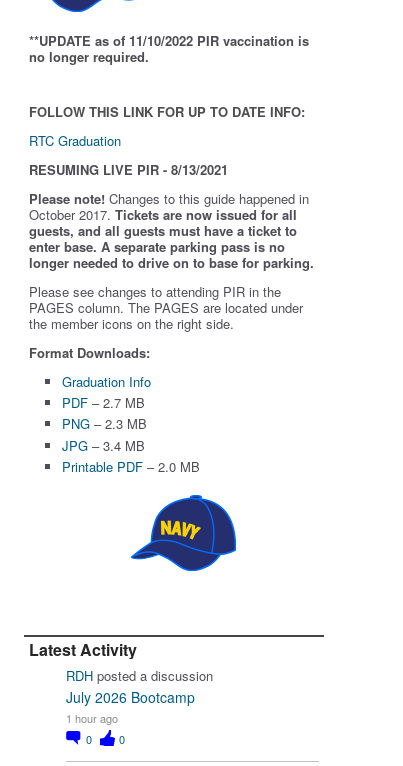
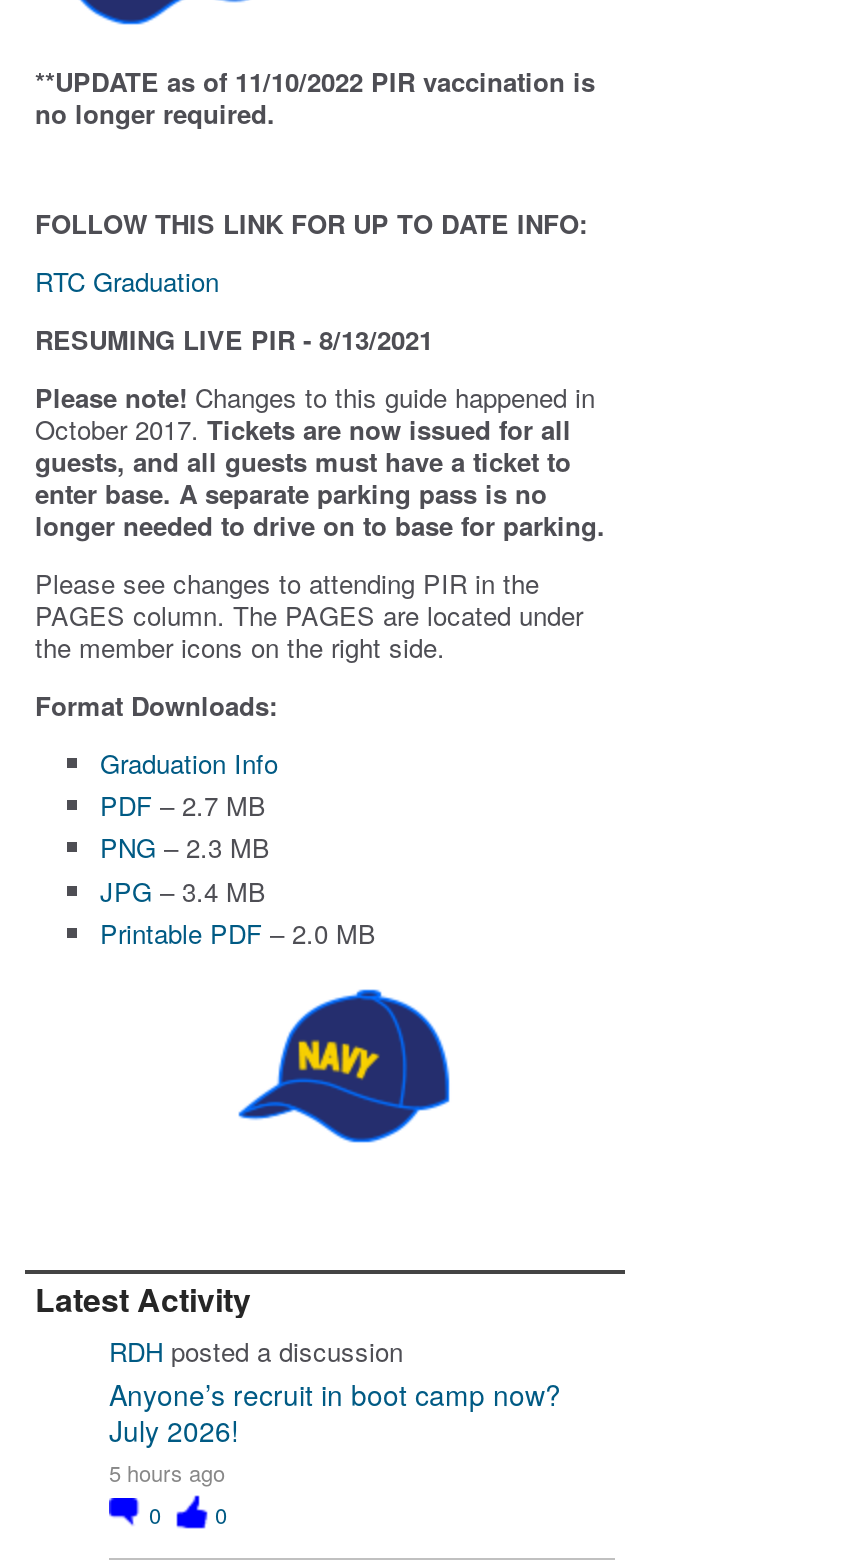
- July 2026 Bootcamp
- 1 hour ago
+ Anyone’s recruit in boot camp now?
+ July 2026!
+ 5 hours ago
